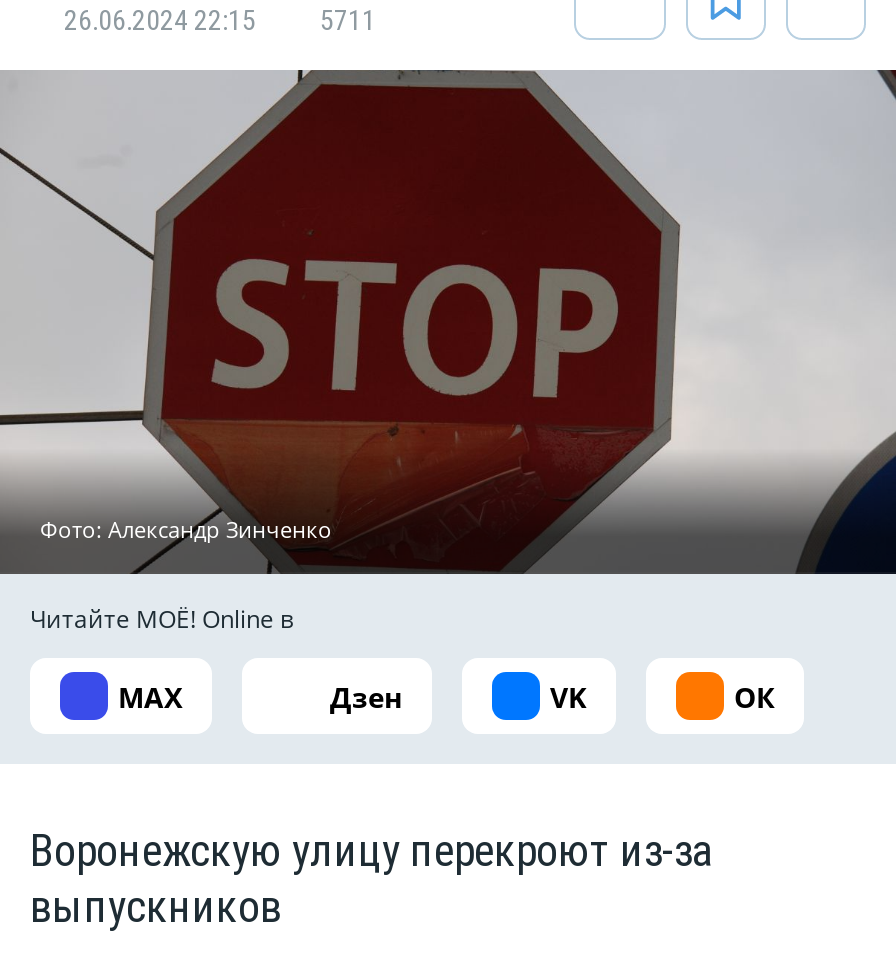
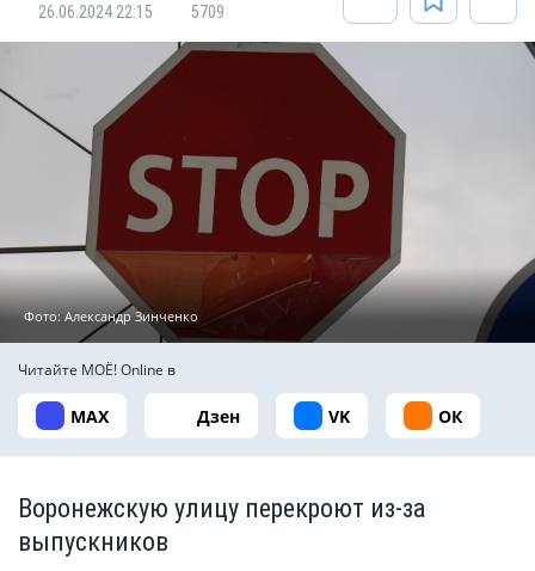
- 5711
+ 5709
